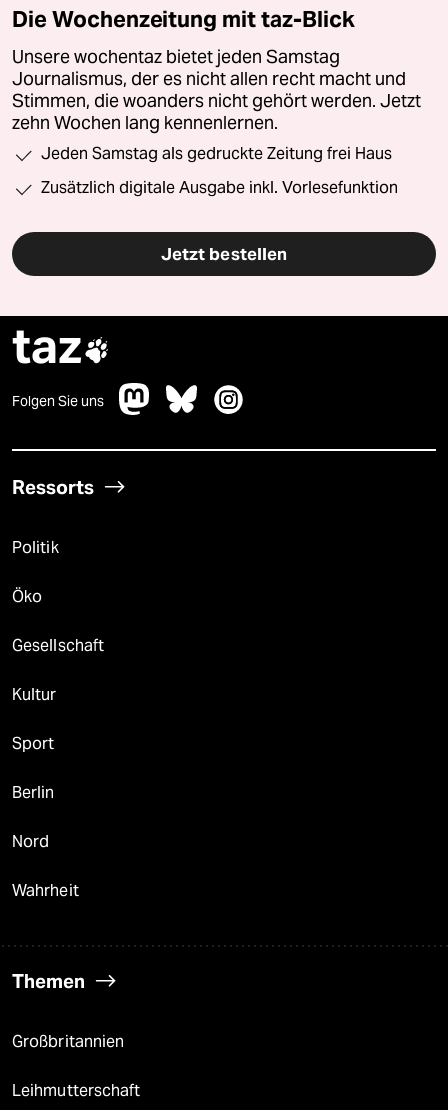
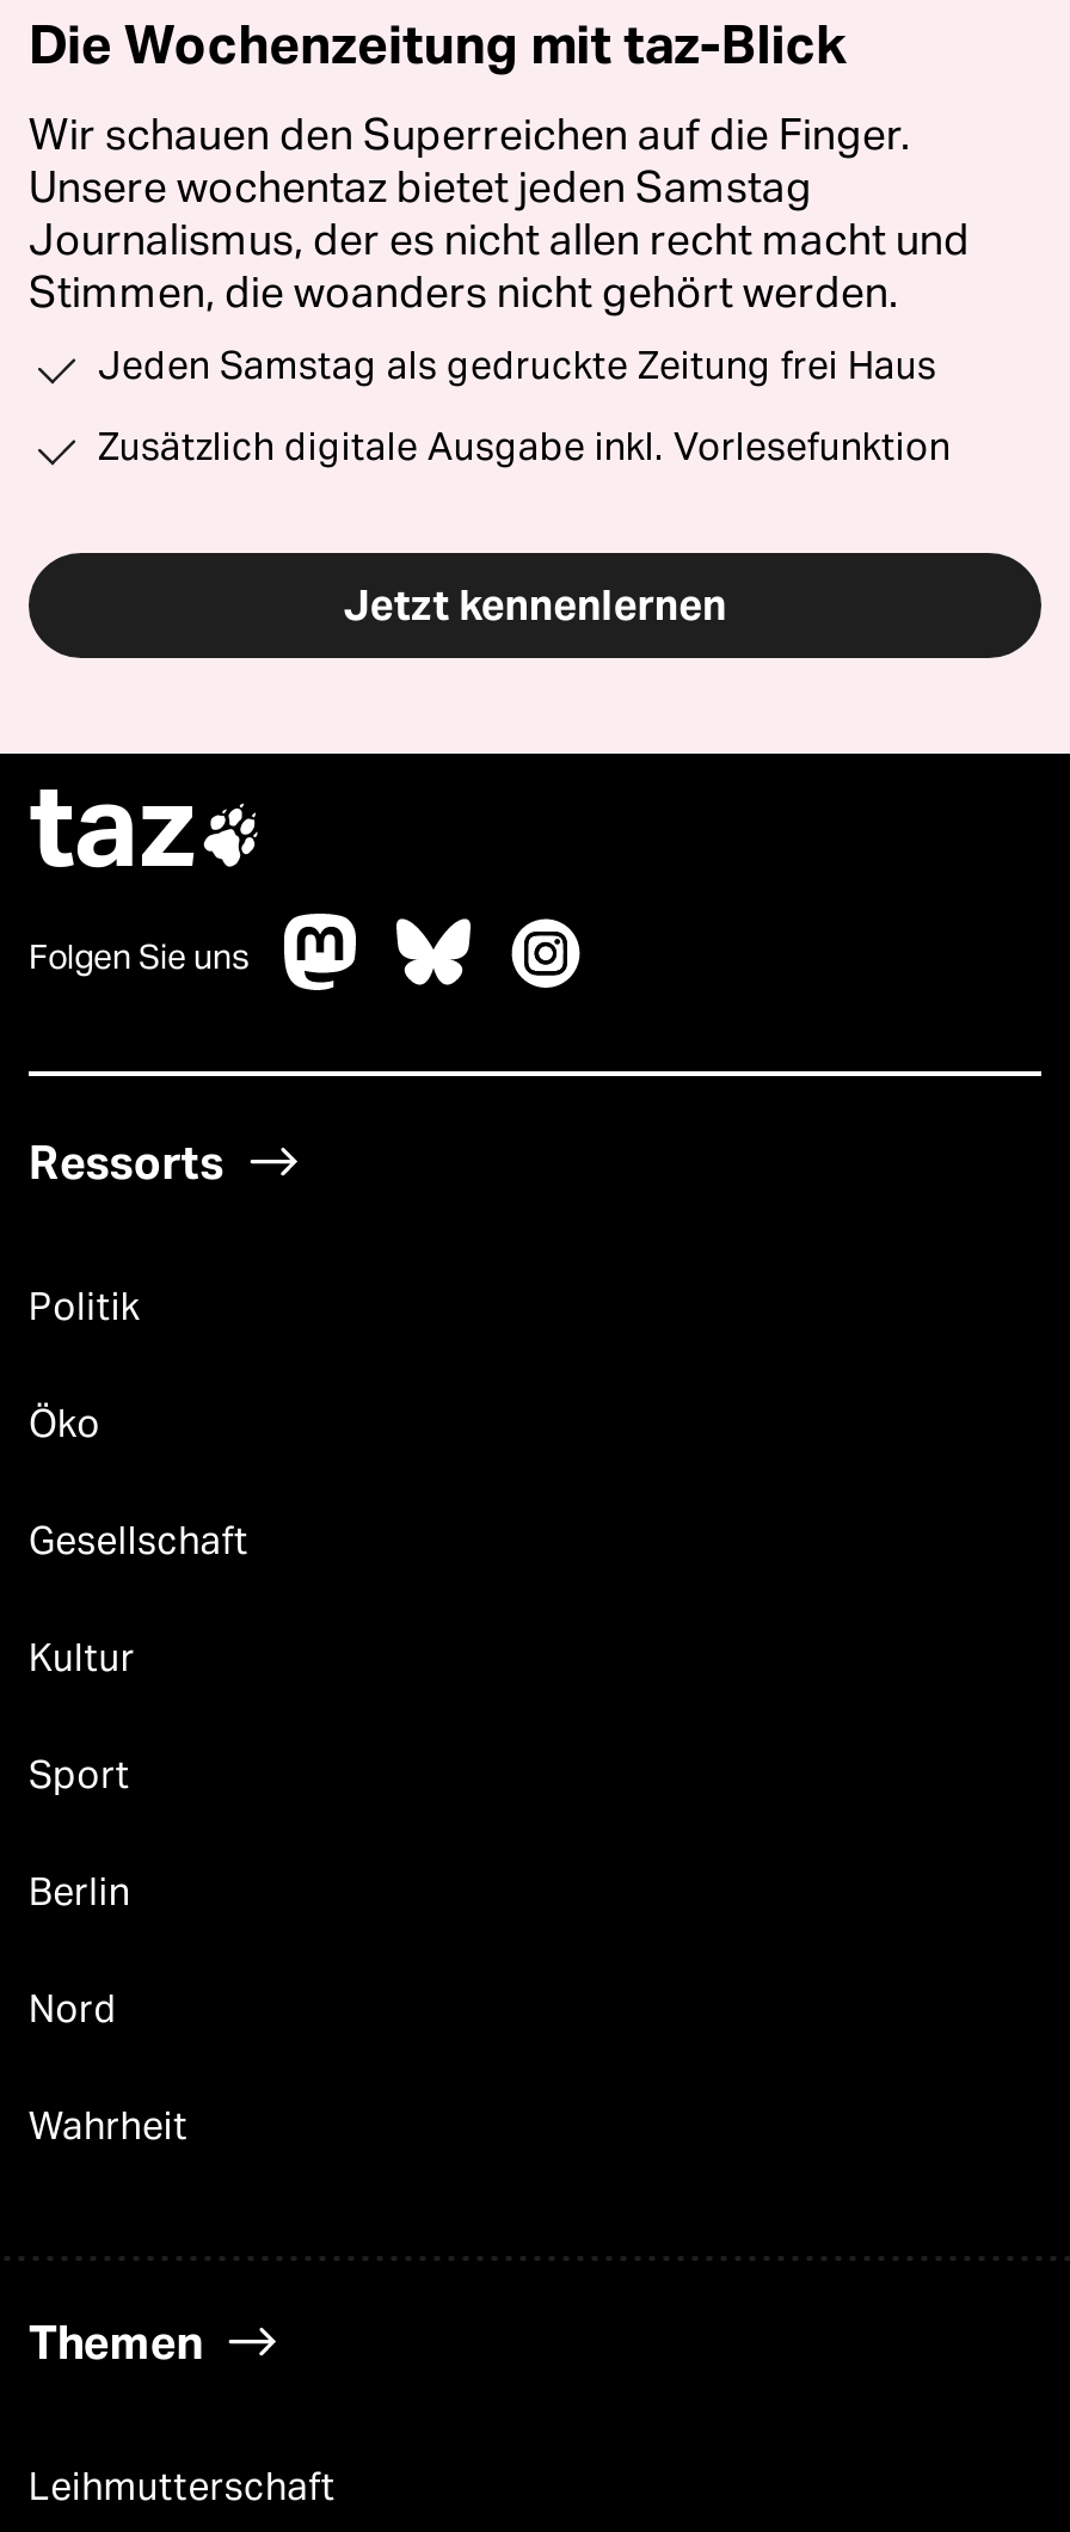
+ Wir schauen den Superreichen auf die Finger.

moved down: Unsere wochentaz bietet jeden Samstag | Journalismus, der es nicht allen recht macht und

- Stimmen, die woanders nicht gehört werden. Jetzt
- zehn Wochen lang kennenlernen.
+ Stimmen, die woanders nicht gehört werden.

- Jetzt bestellen
+ Jetzt kennenlernen

- Großbritannien
